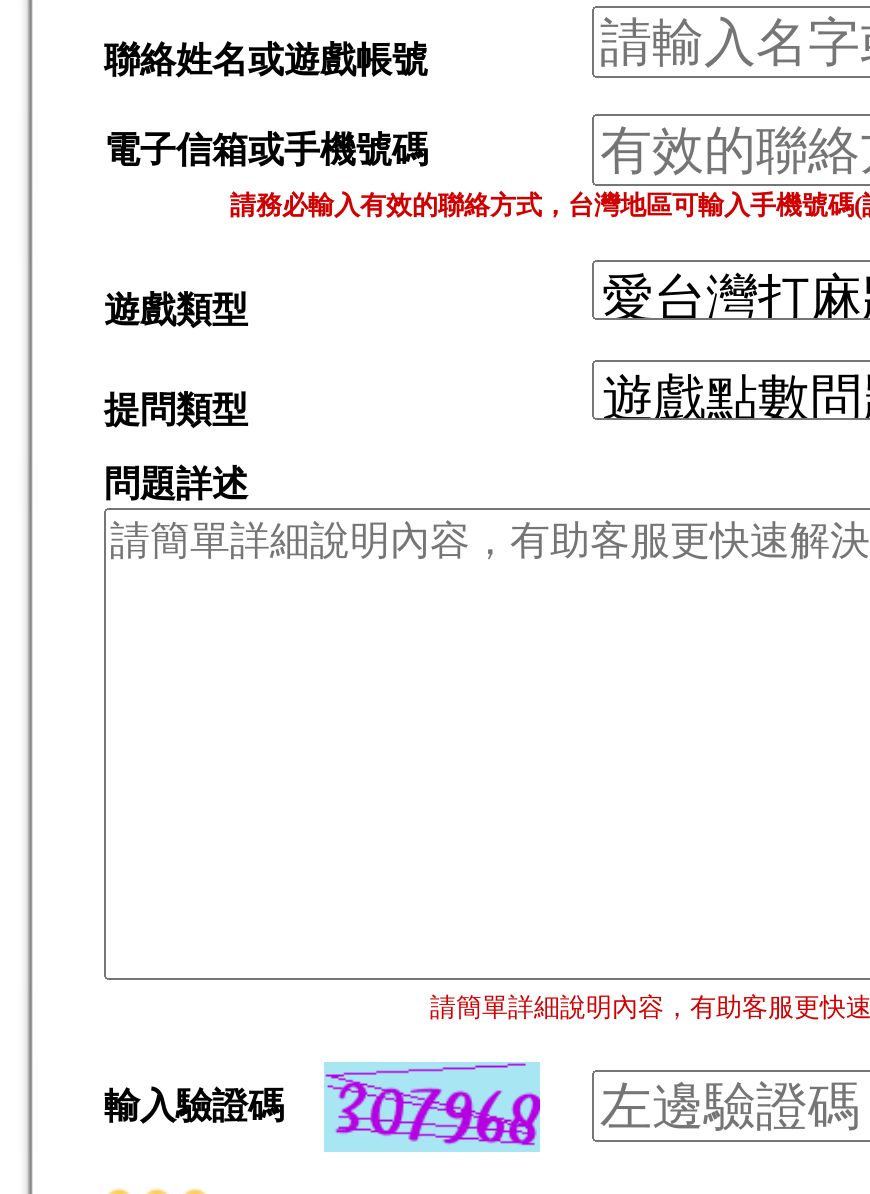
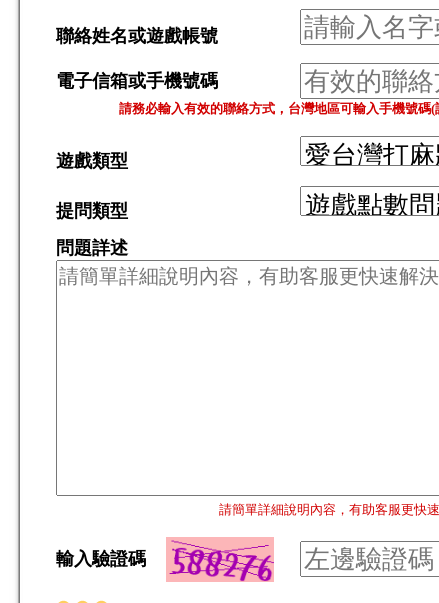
- [image]
+ [image]
